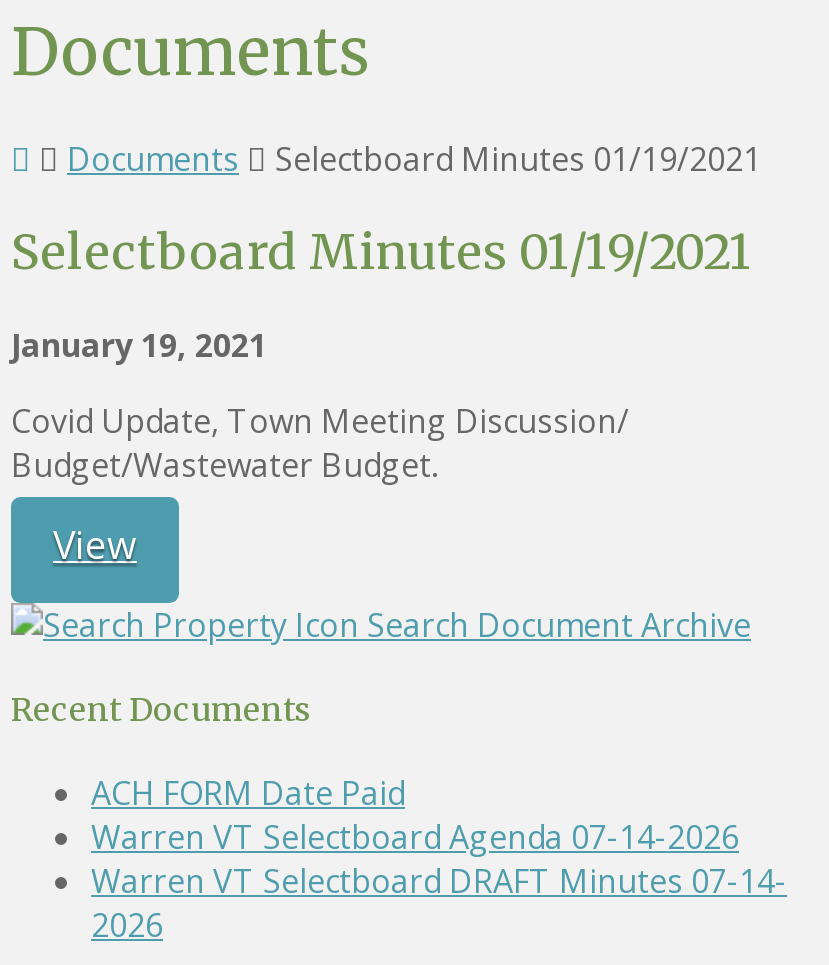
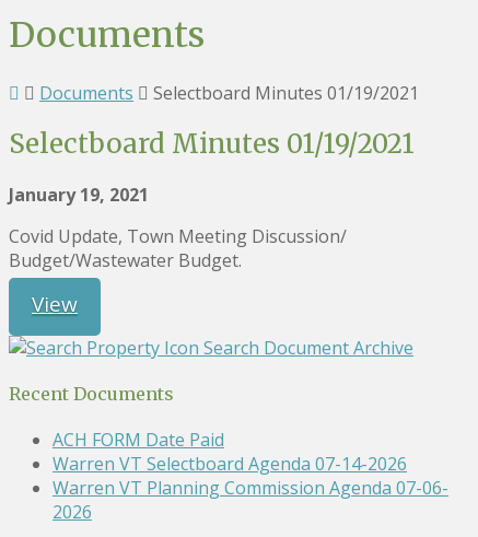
- Warren VT Selectboard DRAFT Minutes 07-14-
+ Warren VT Planning Commission Agenda 07-06-
